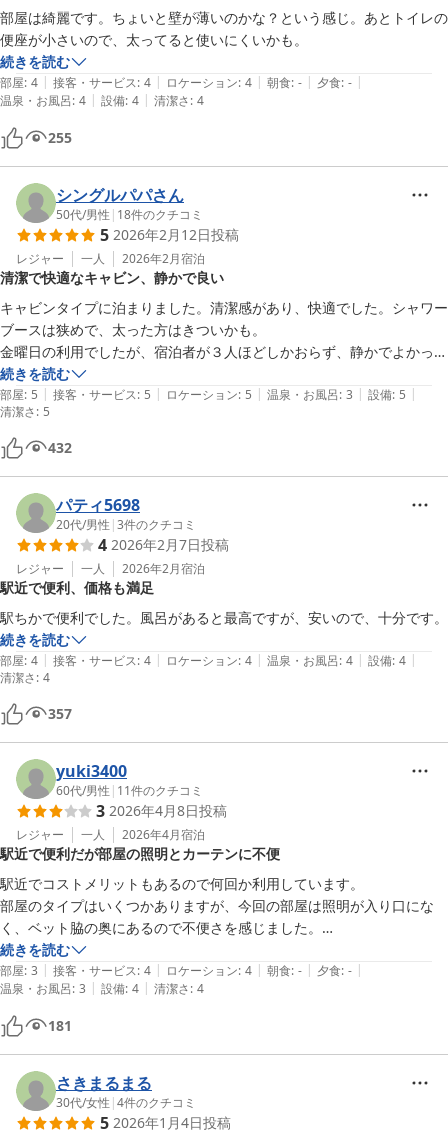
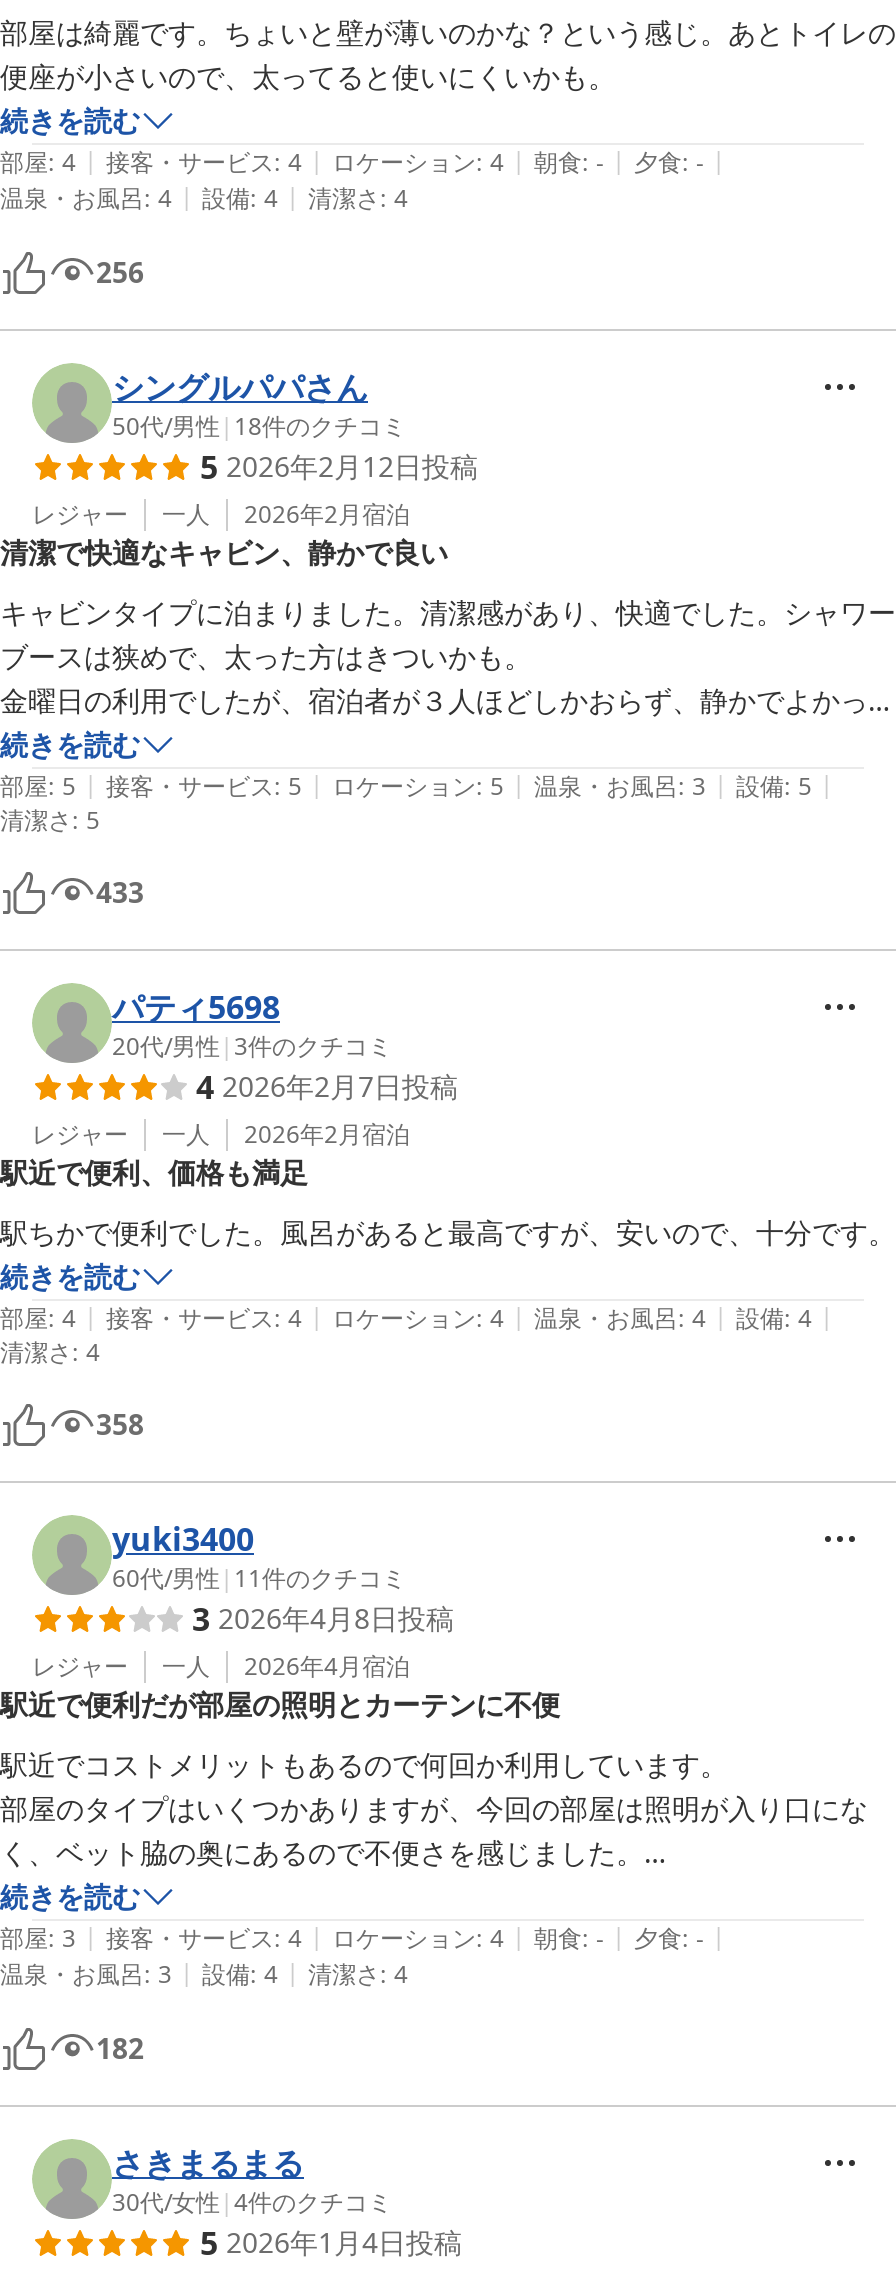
- 255
+ 256

- 432
+ 433

- 357
+ 358

- 181
+ 182
